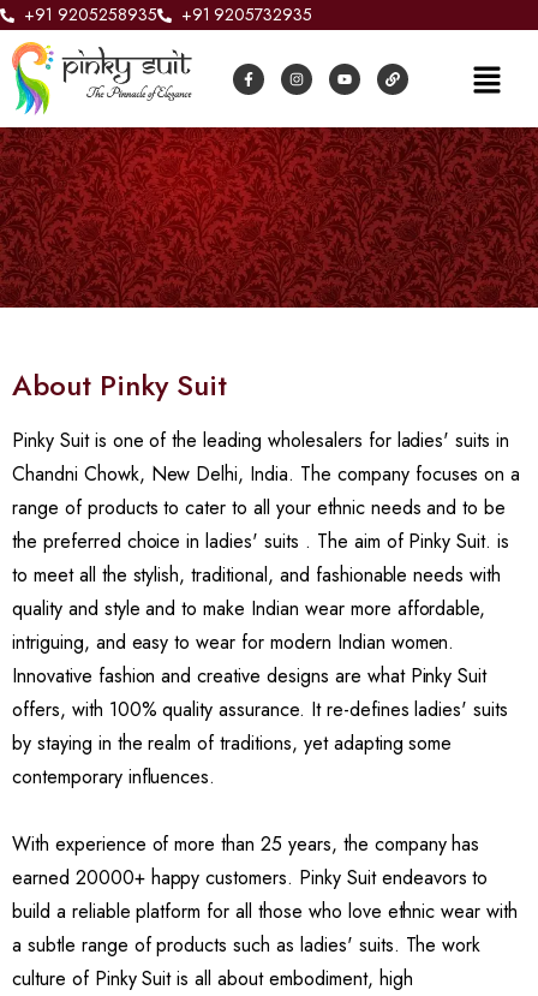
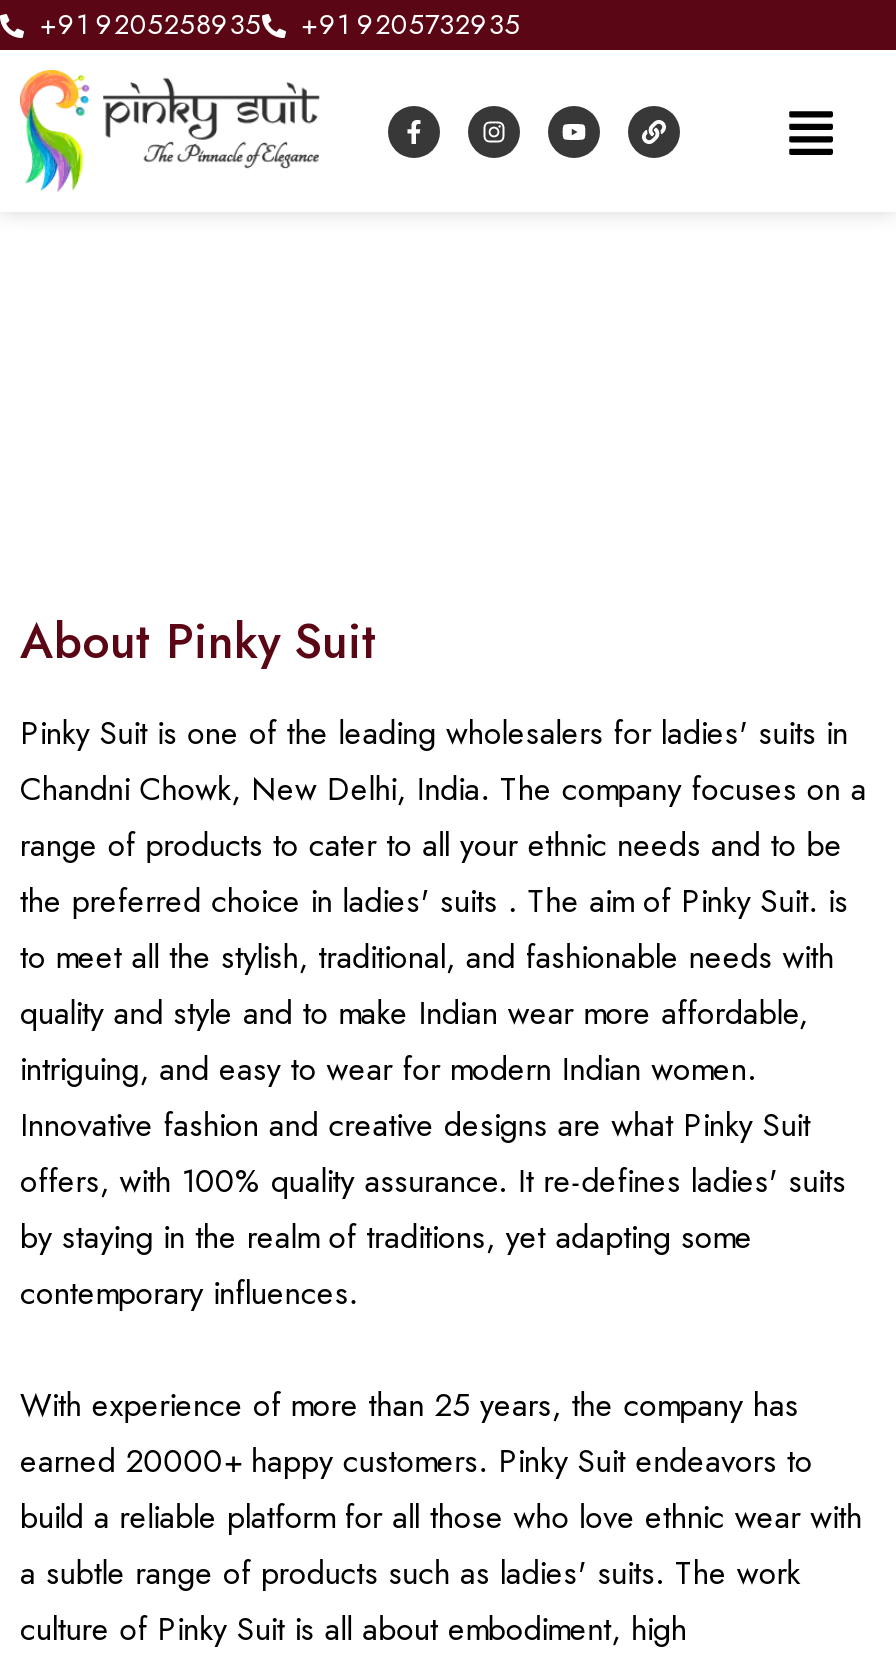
- [image]
